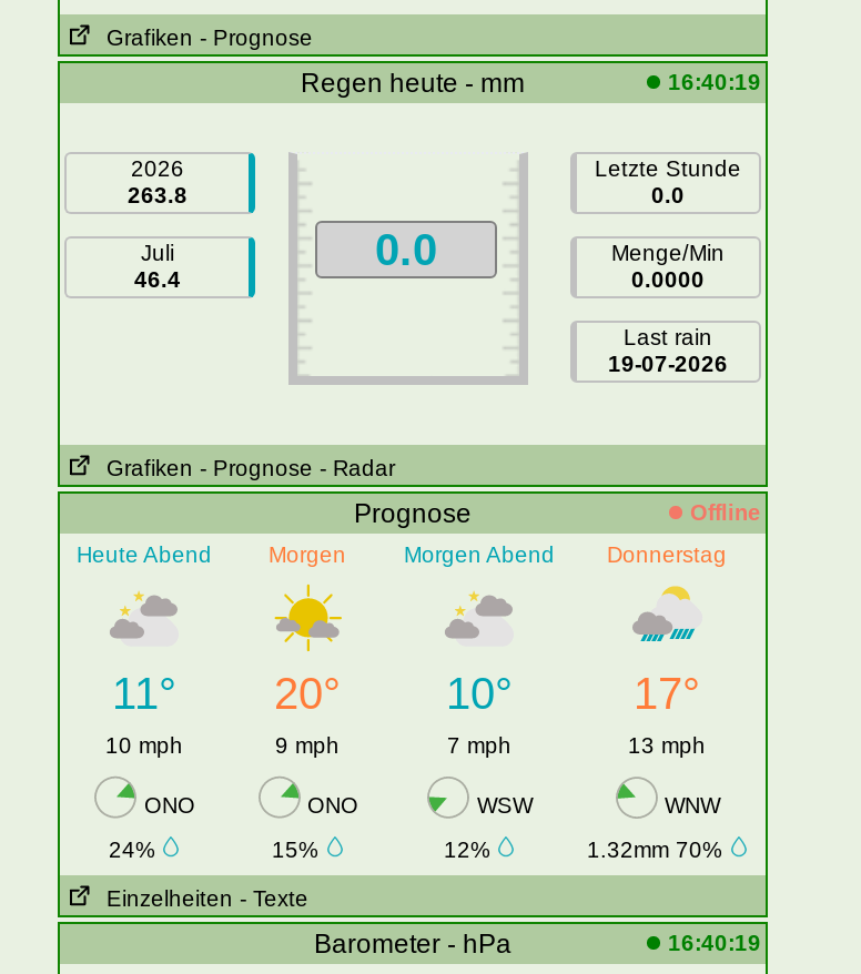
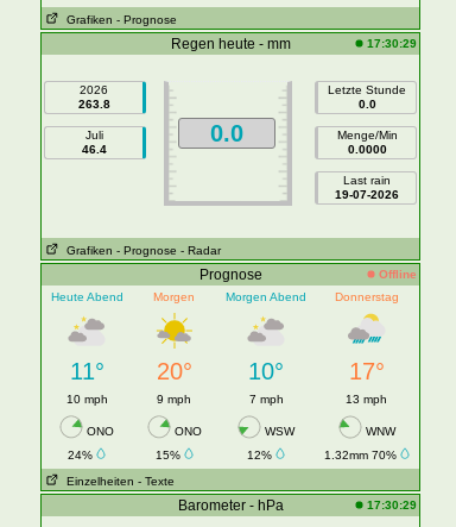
- 16:40:19
+ 17:30:29

- 16:40:19
+ 17:30:29
